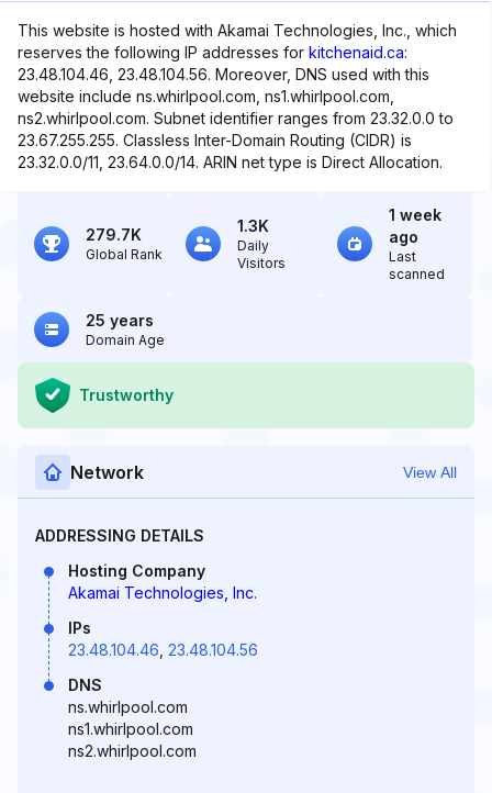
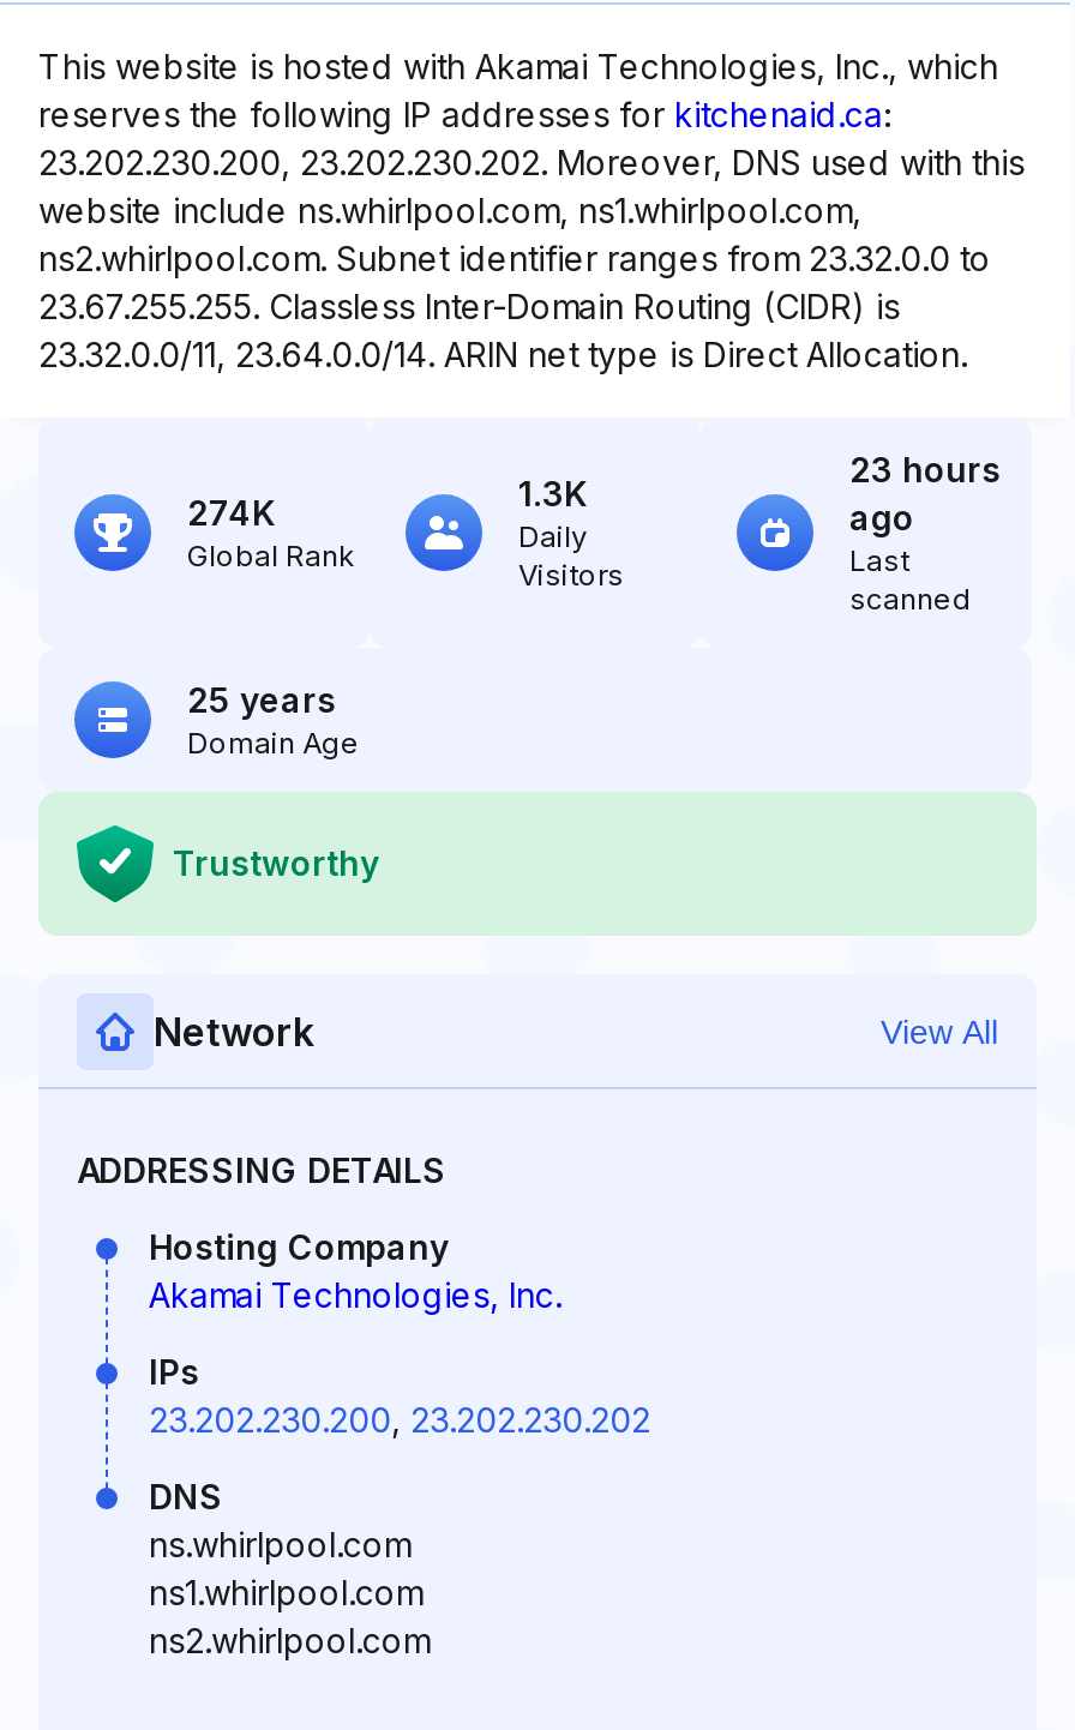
- 23.48.104.46, 23.48.104.56. Moreover, DNS used with this
+ 23.202.230.200, 23.202.230.202. Moreover, DNS used with this

- 1 week
+ 23 hours

- 279.7K
+ 274K

- 23.48.104.46, 23.48.104.56
+ 23.202.230.200, 23.202.230.202
